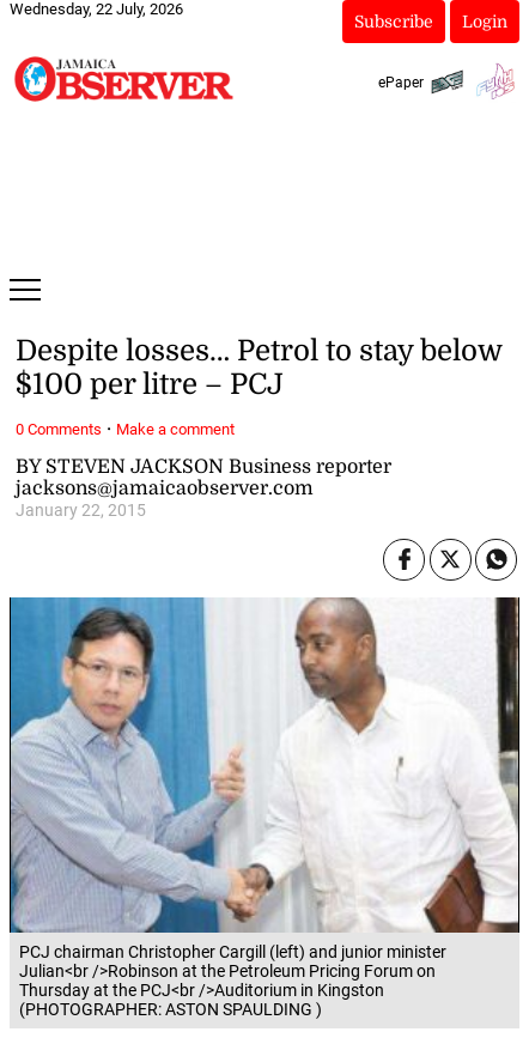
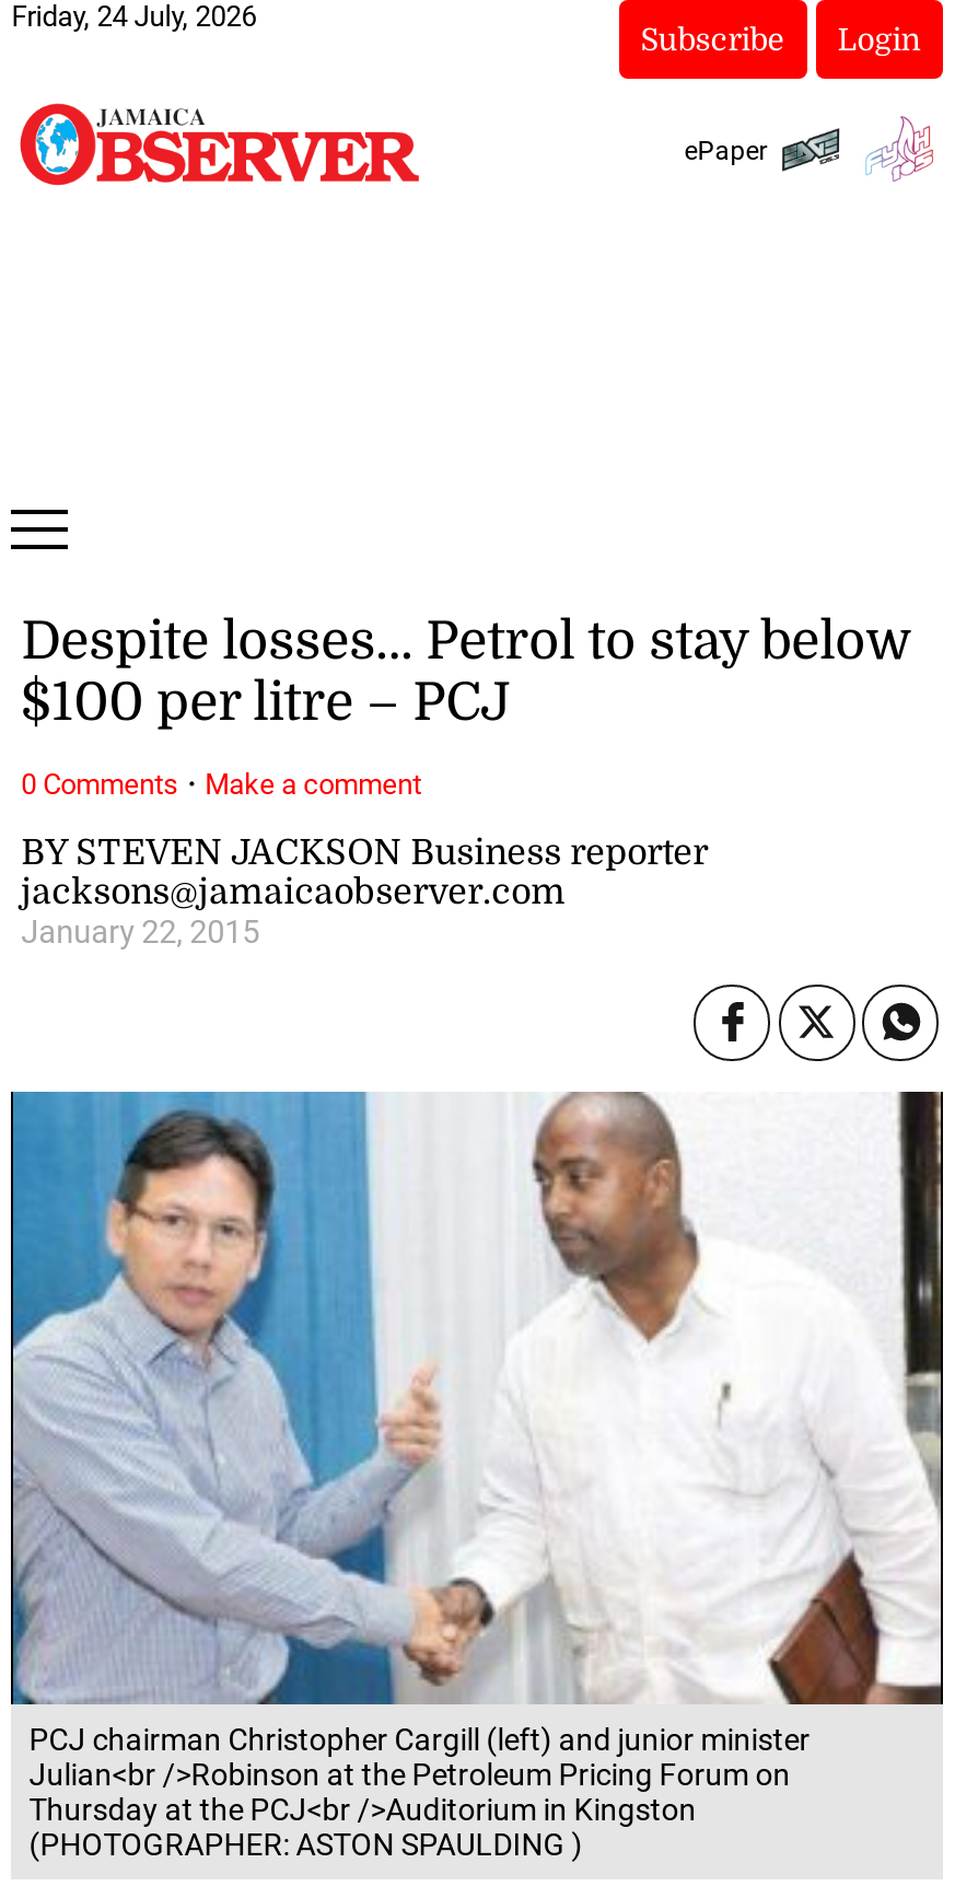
- Wednesday, 22 July, 2026
+ Friday, 24 July, 2026
